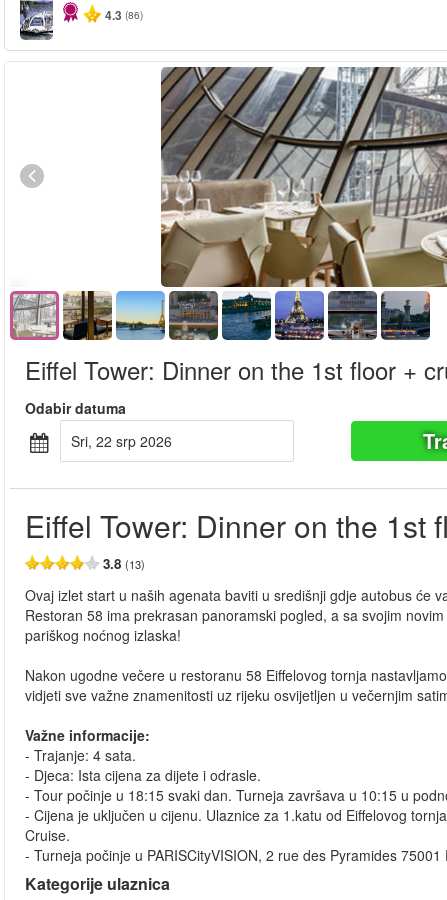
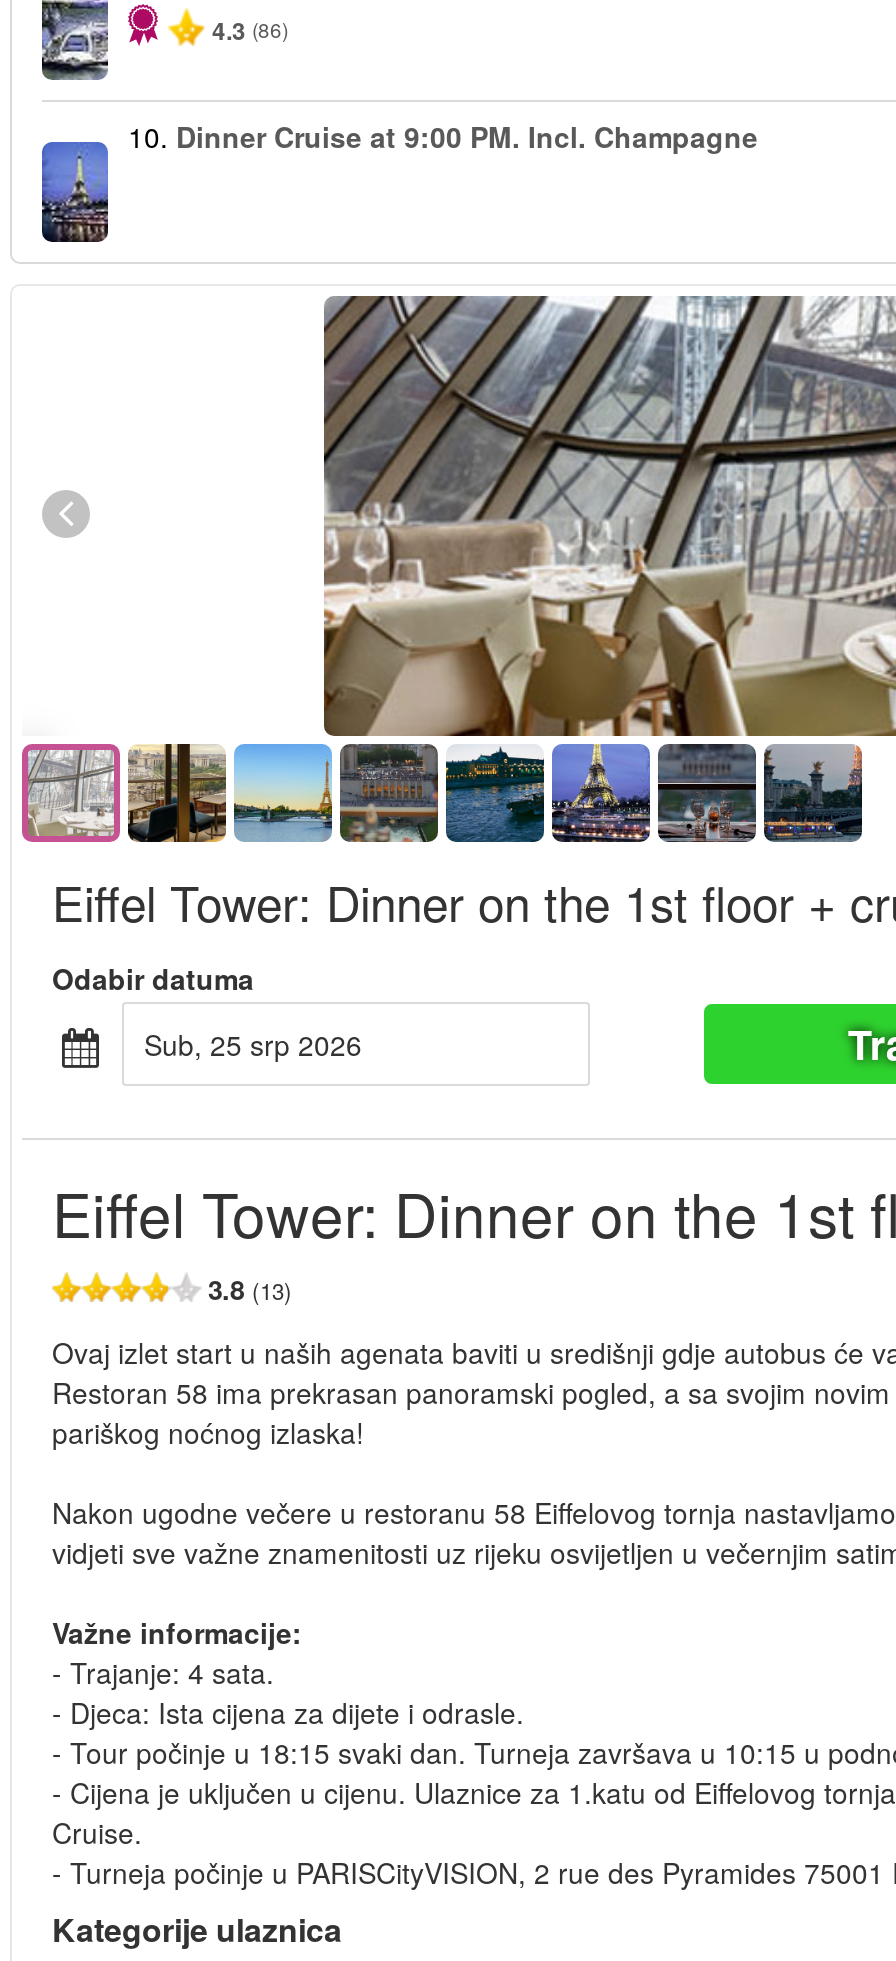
+ [image]
+ 10. Dinner Cruise at 9:00 PM. Incl. Champagne

- sri, 22 srp 2026
+ sub, 25 srp 2026
